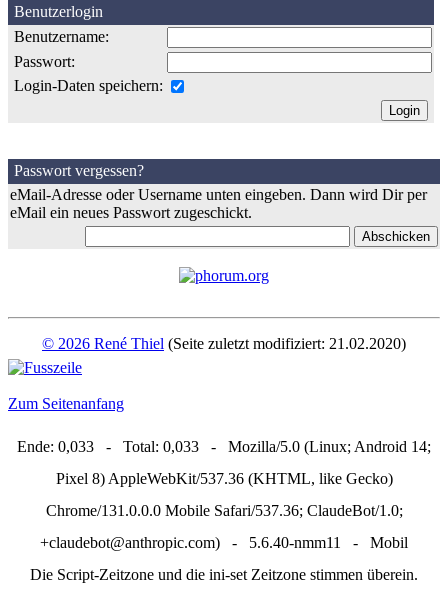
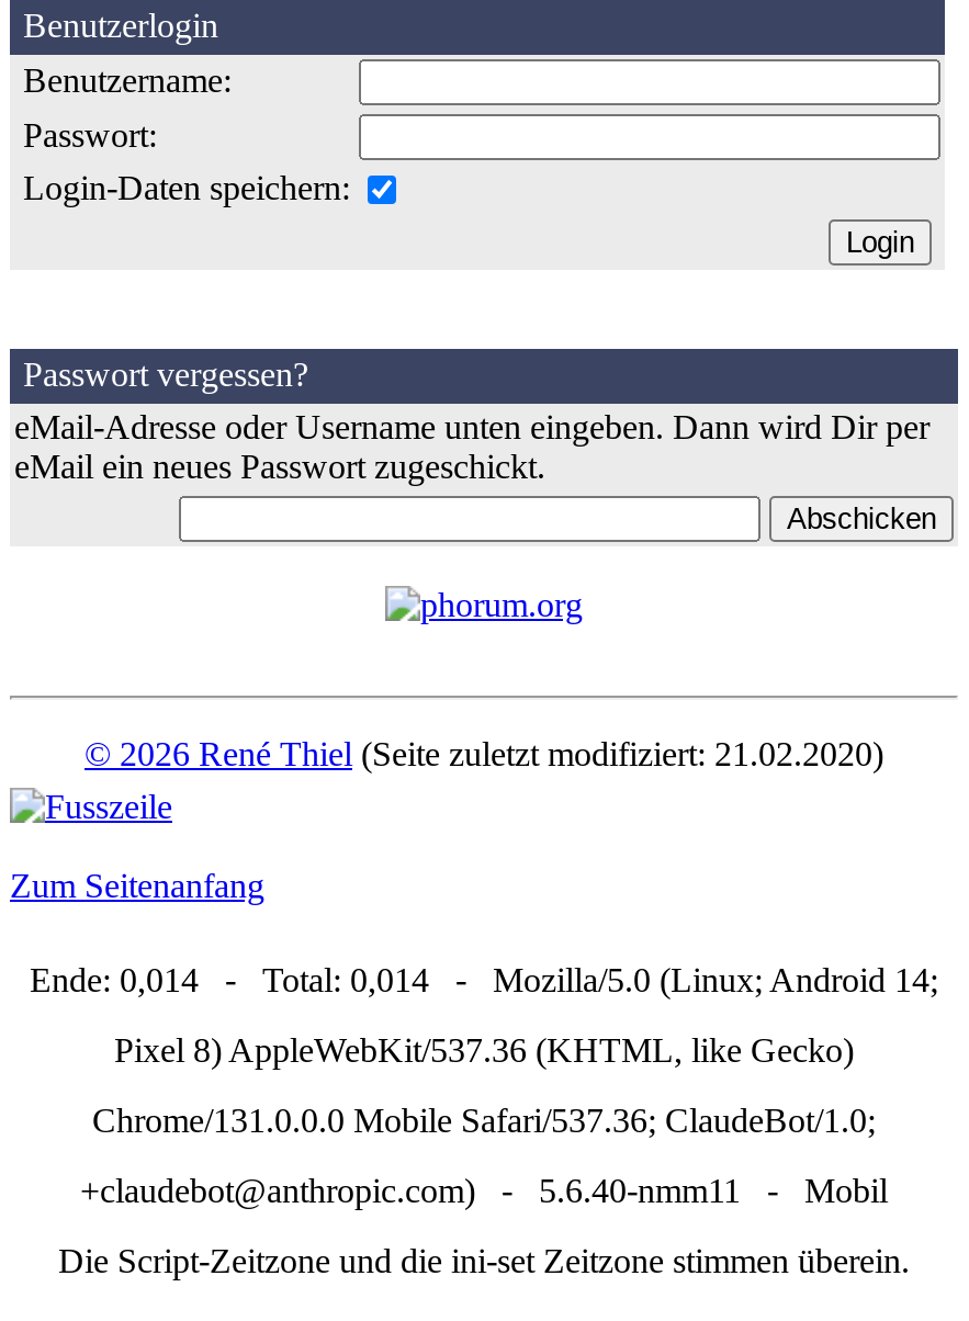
- Ende: 0,033 - Total: 0,033 - Mozilla/5.0 (Linux; Android 14;
+ Ende: 0,014 - Total: 0,014 - Mozilla/5.0 (Linux; Android 14;
